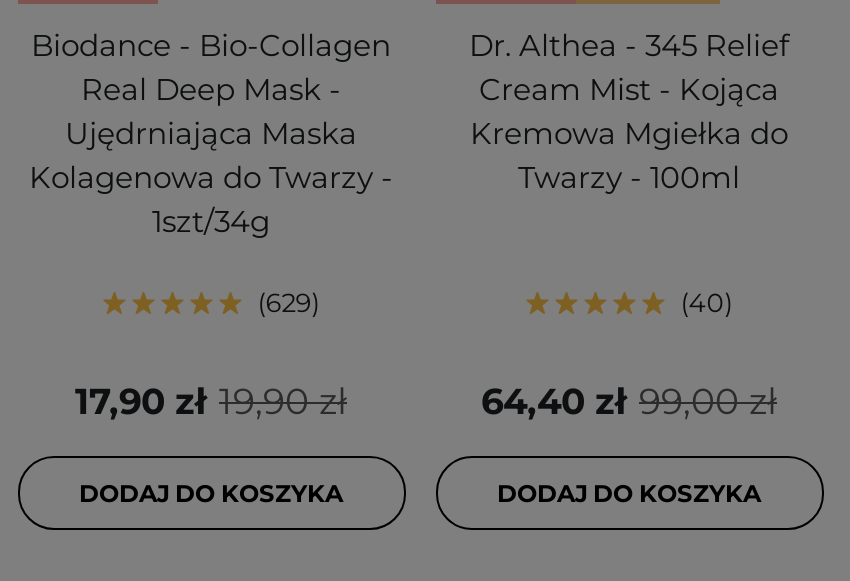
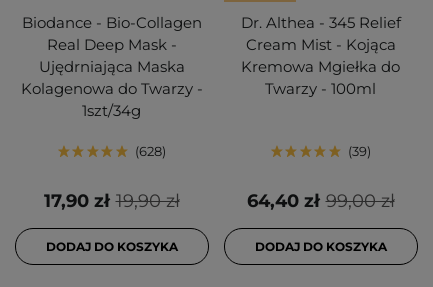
- 629
+ 628

- 40
+ 39
